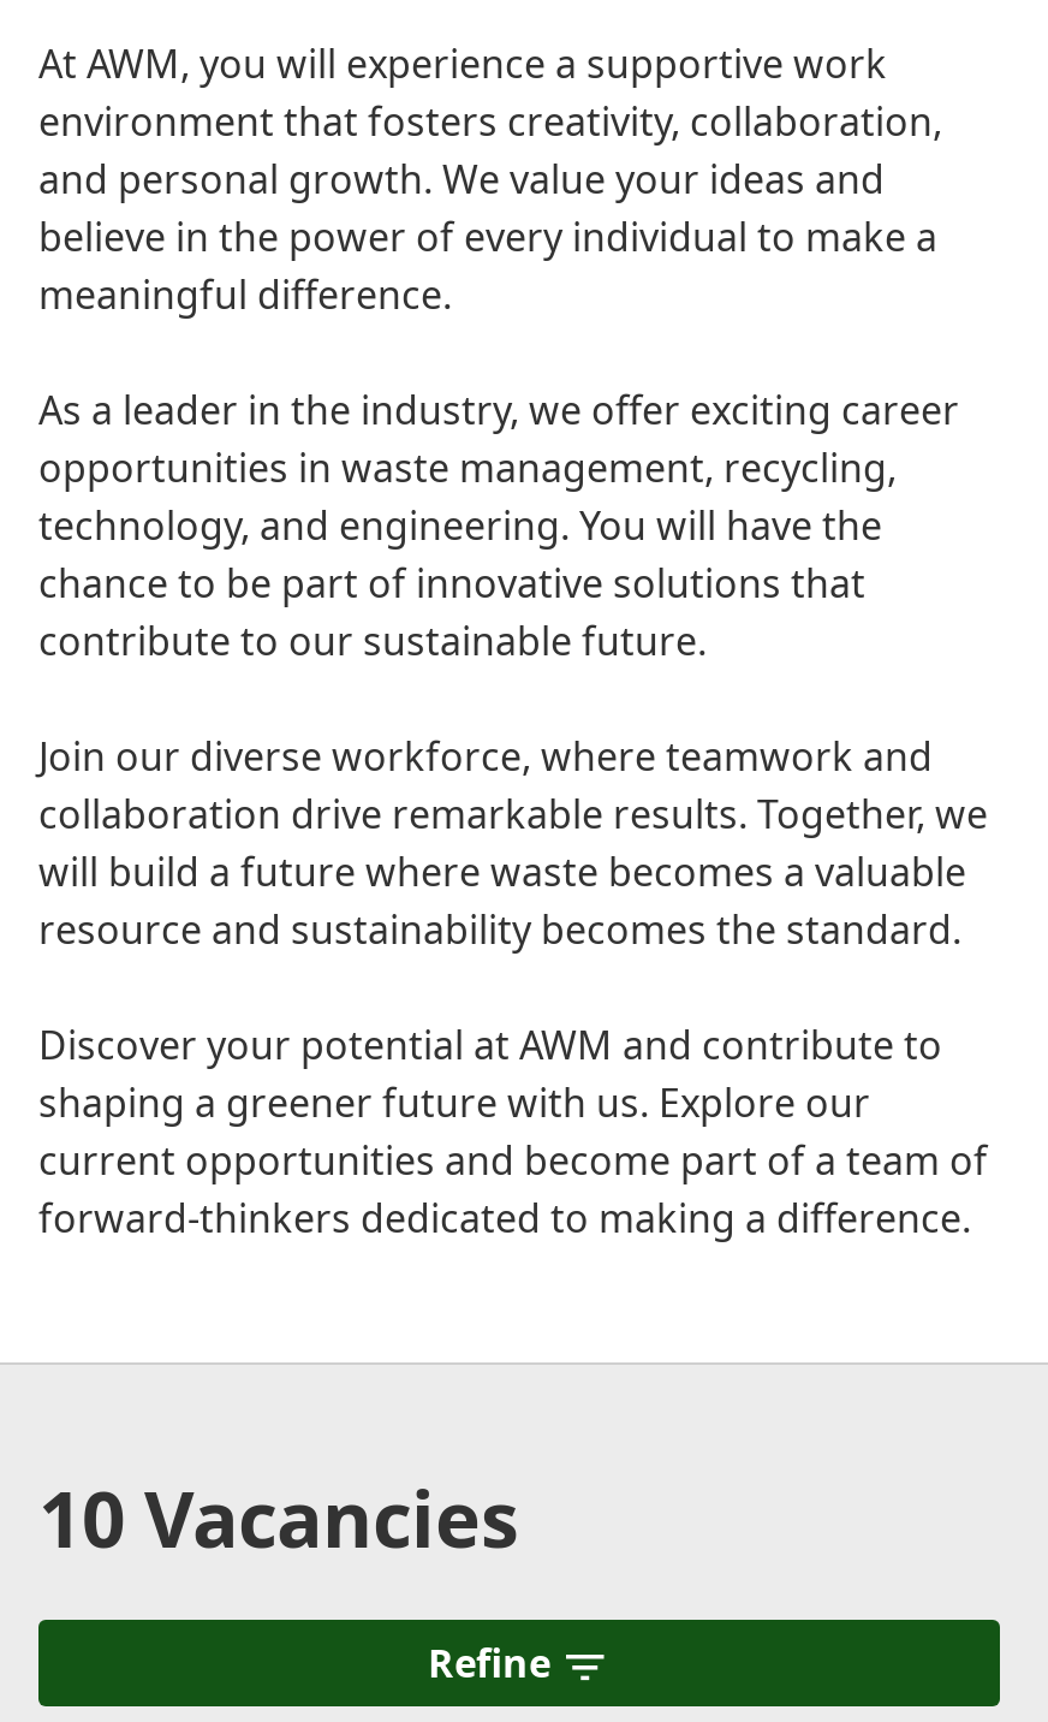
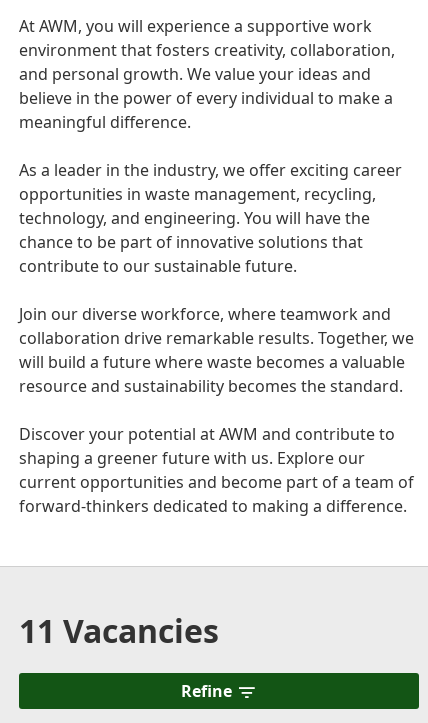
- 10 Vacancies
+ 11 Vacancies
